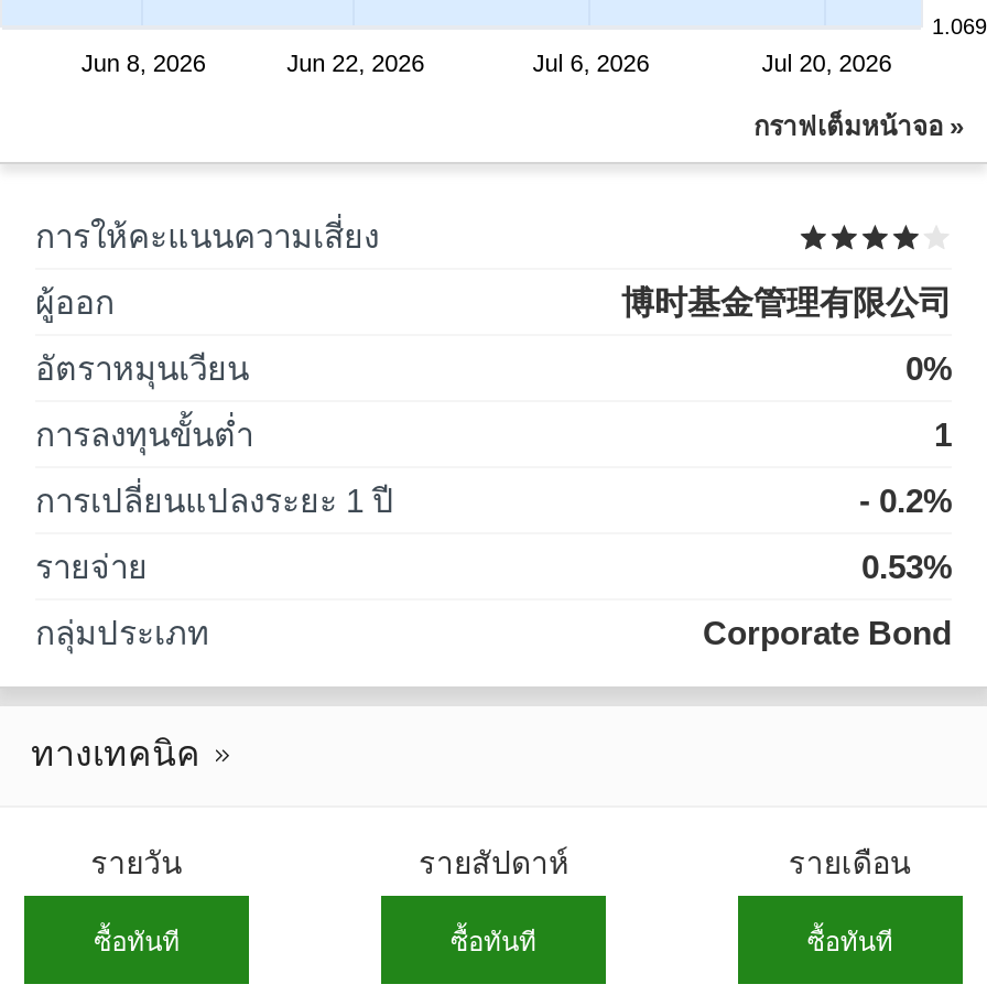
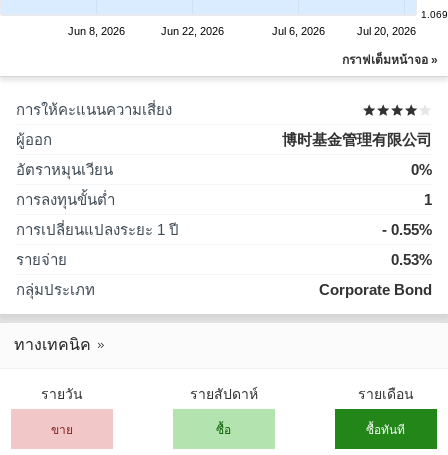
- - 0.2%
+ - 0.55%

- ซื้อทันที
- ซื้อทันที
+ ขาย
+ ซื้อ
